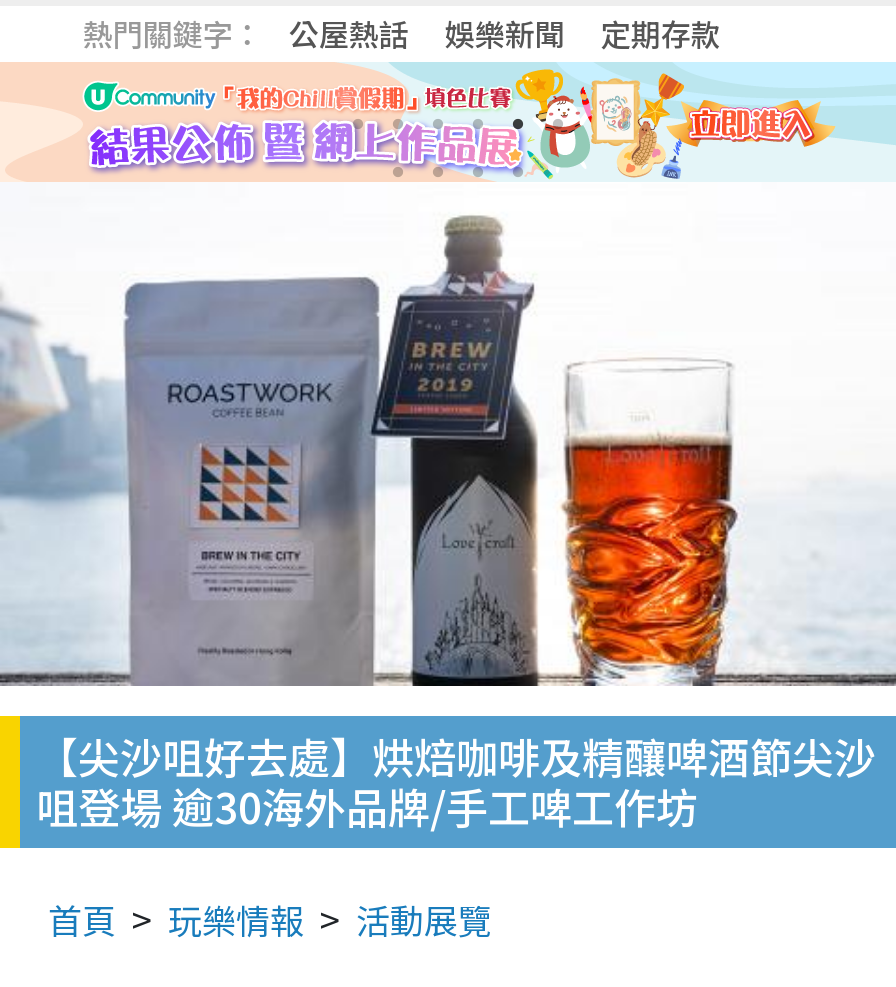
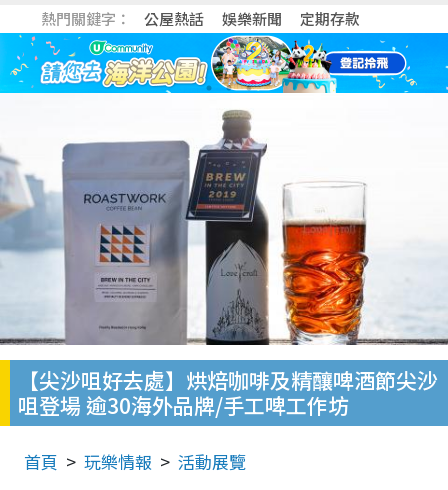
- [image]
+ [image]
